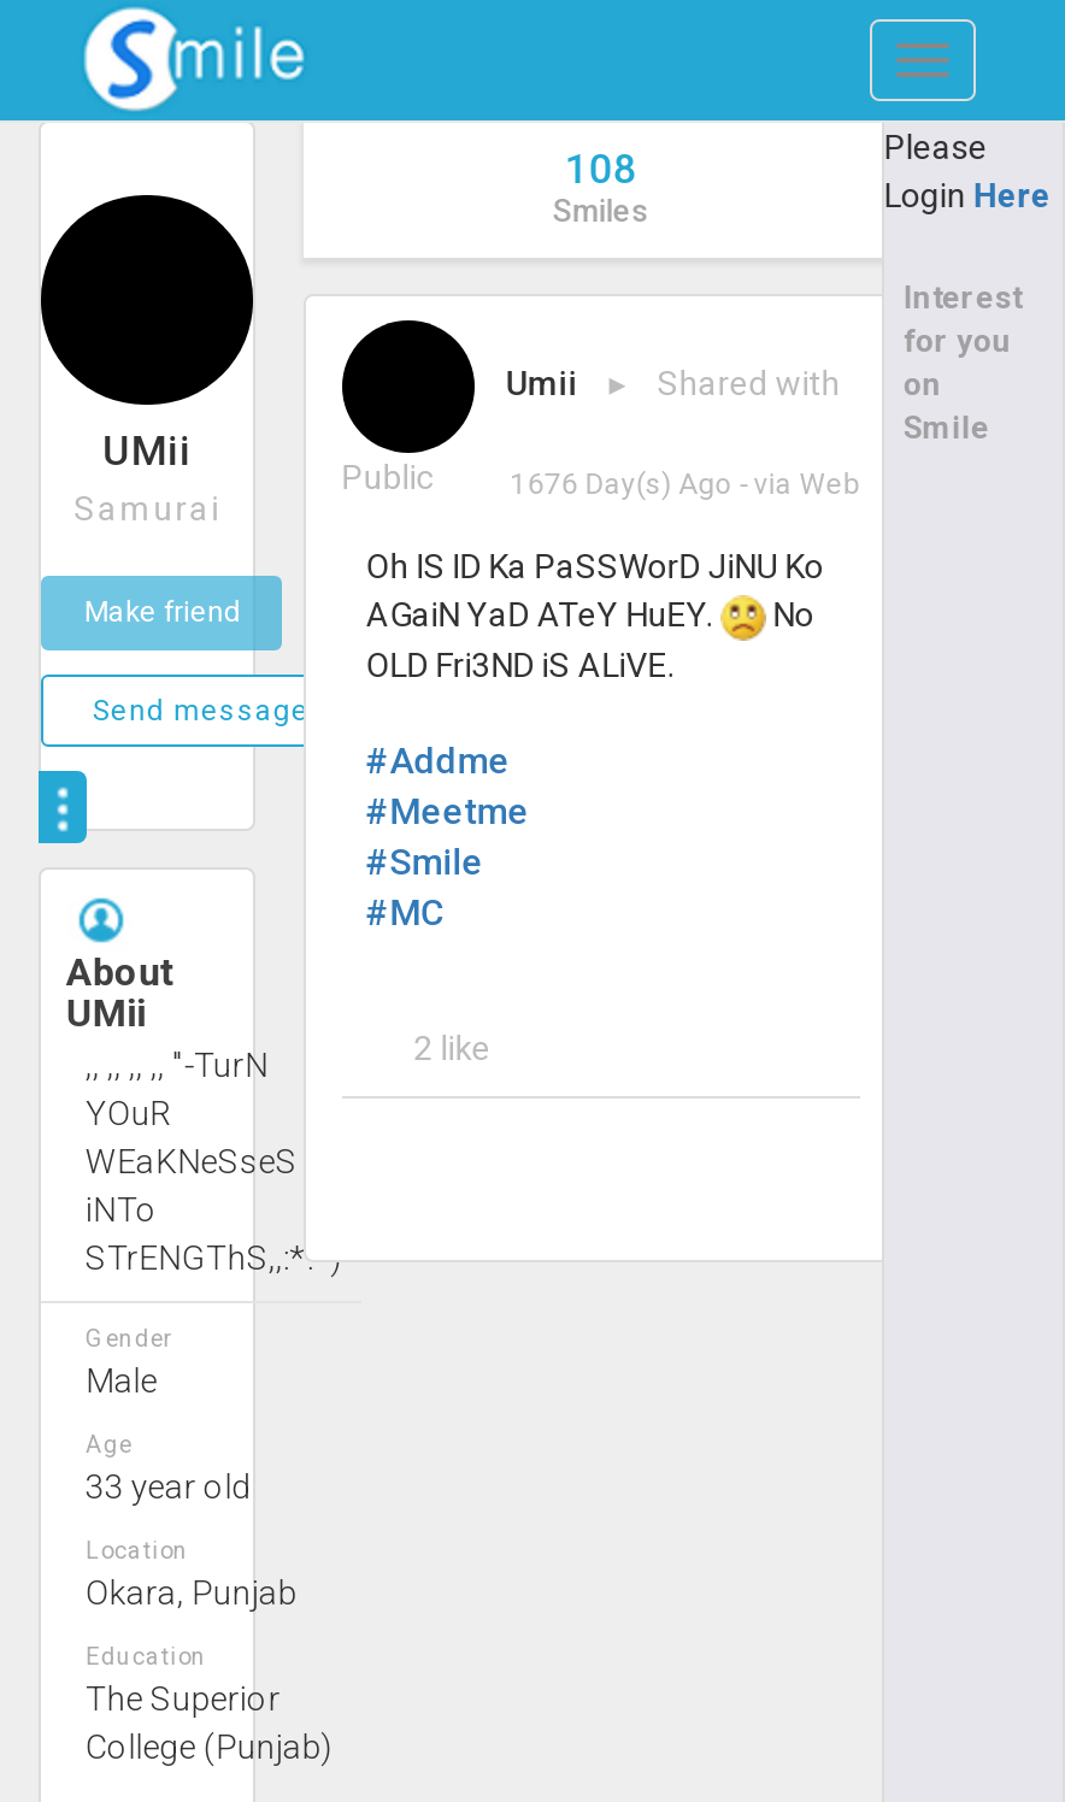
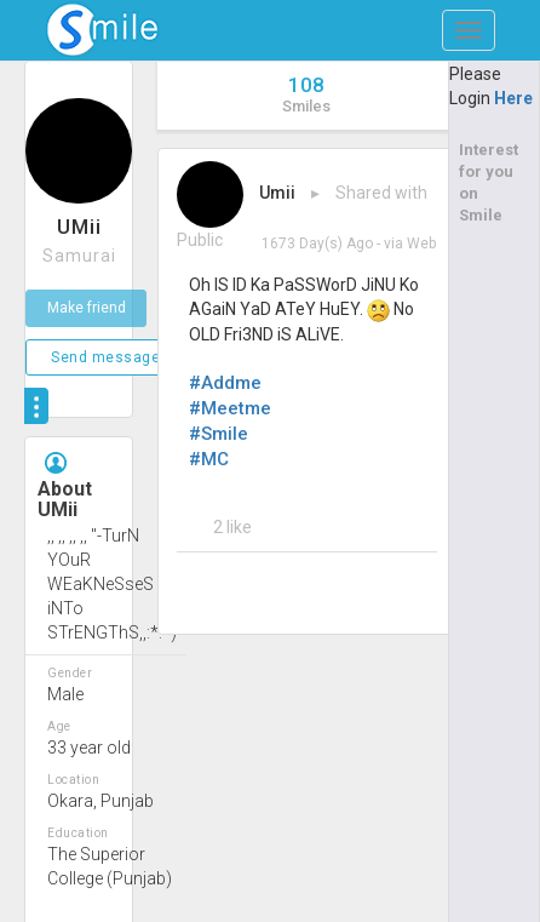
- 1676 Day(s) Ago - via Web
+ 1673 Day(s) Ago - via Web
